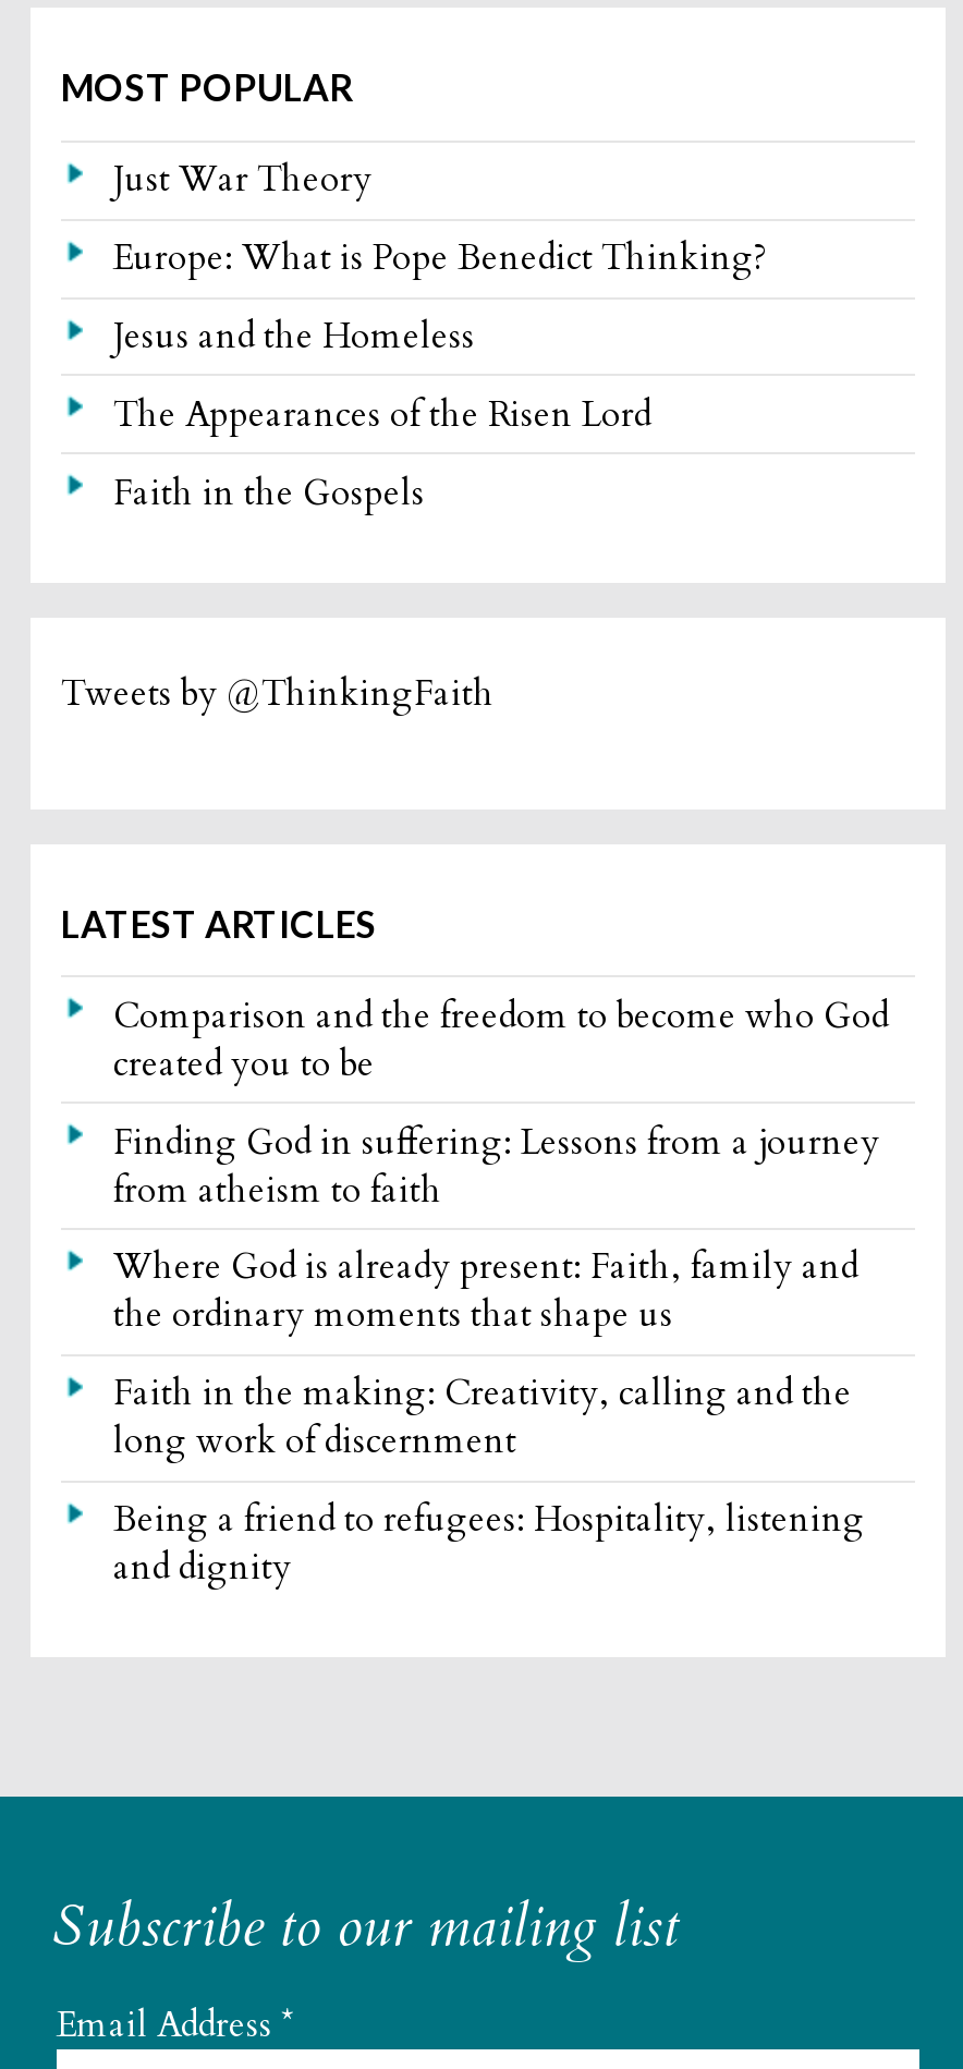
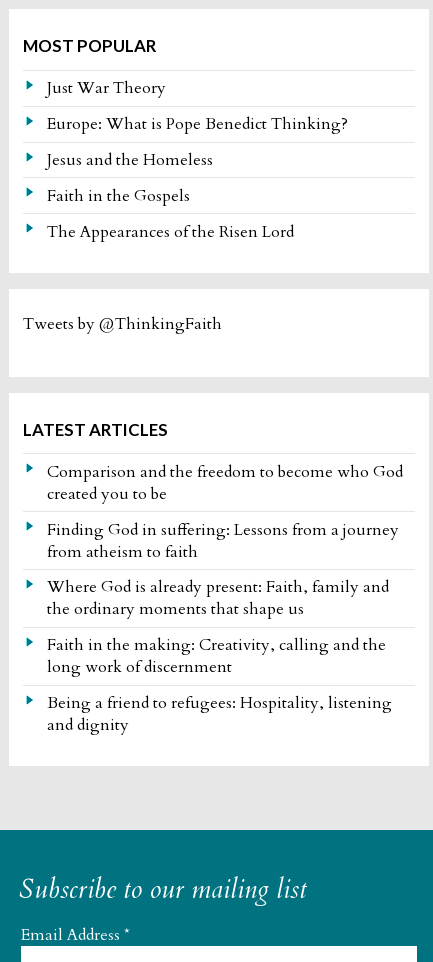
moved down: The Appearances of the Risen Lord

moved up: Faith in the Gospels
